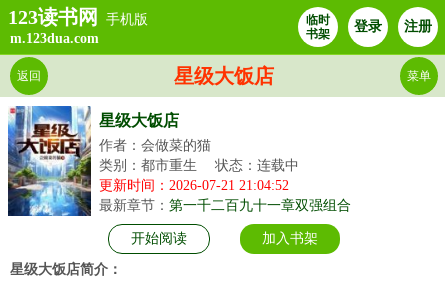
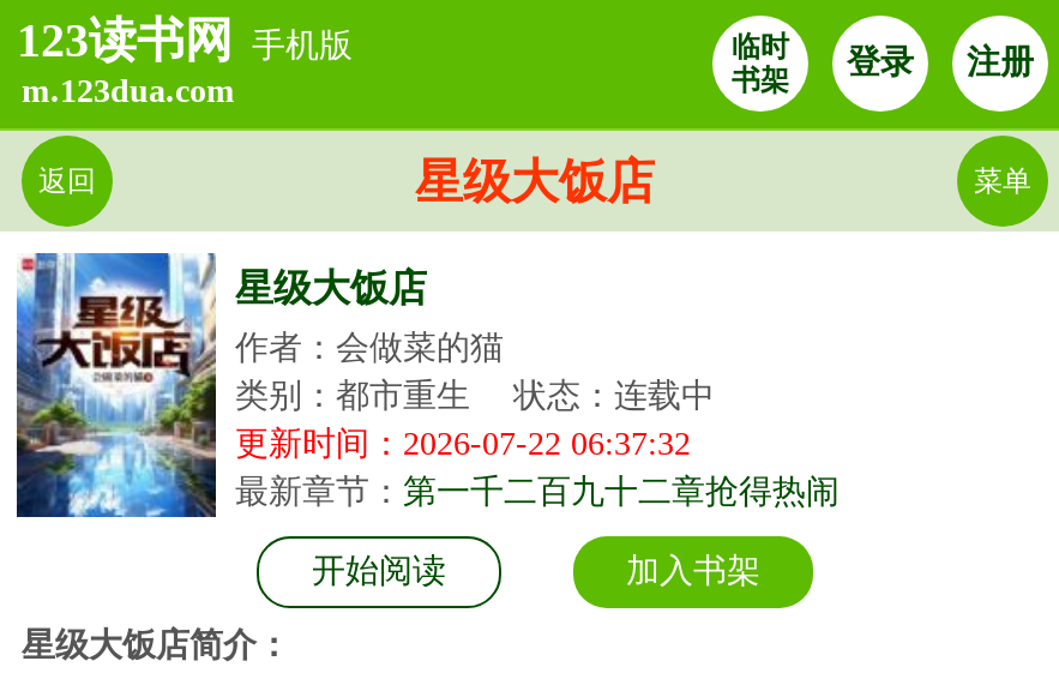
- 更新时间：2026-07-21 21:04:52
+ 更新时间：2026-07-22 06:37:32

- 最新章节：第一千二百九十一章双强组合
+ 最新章节：第一千二百九十二章抢得热闹
